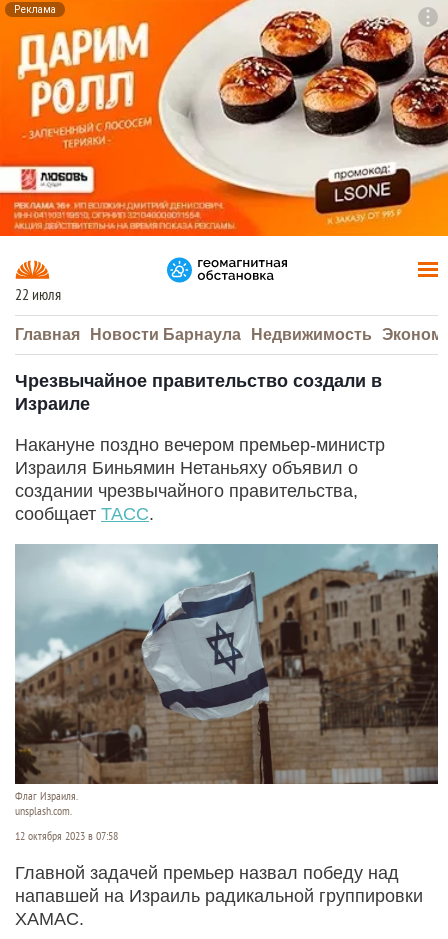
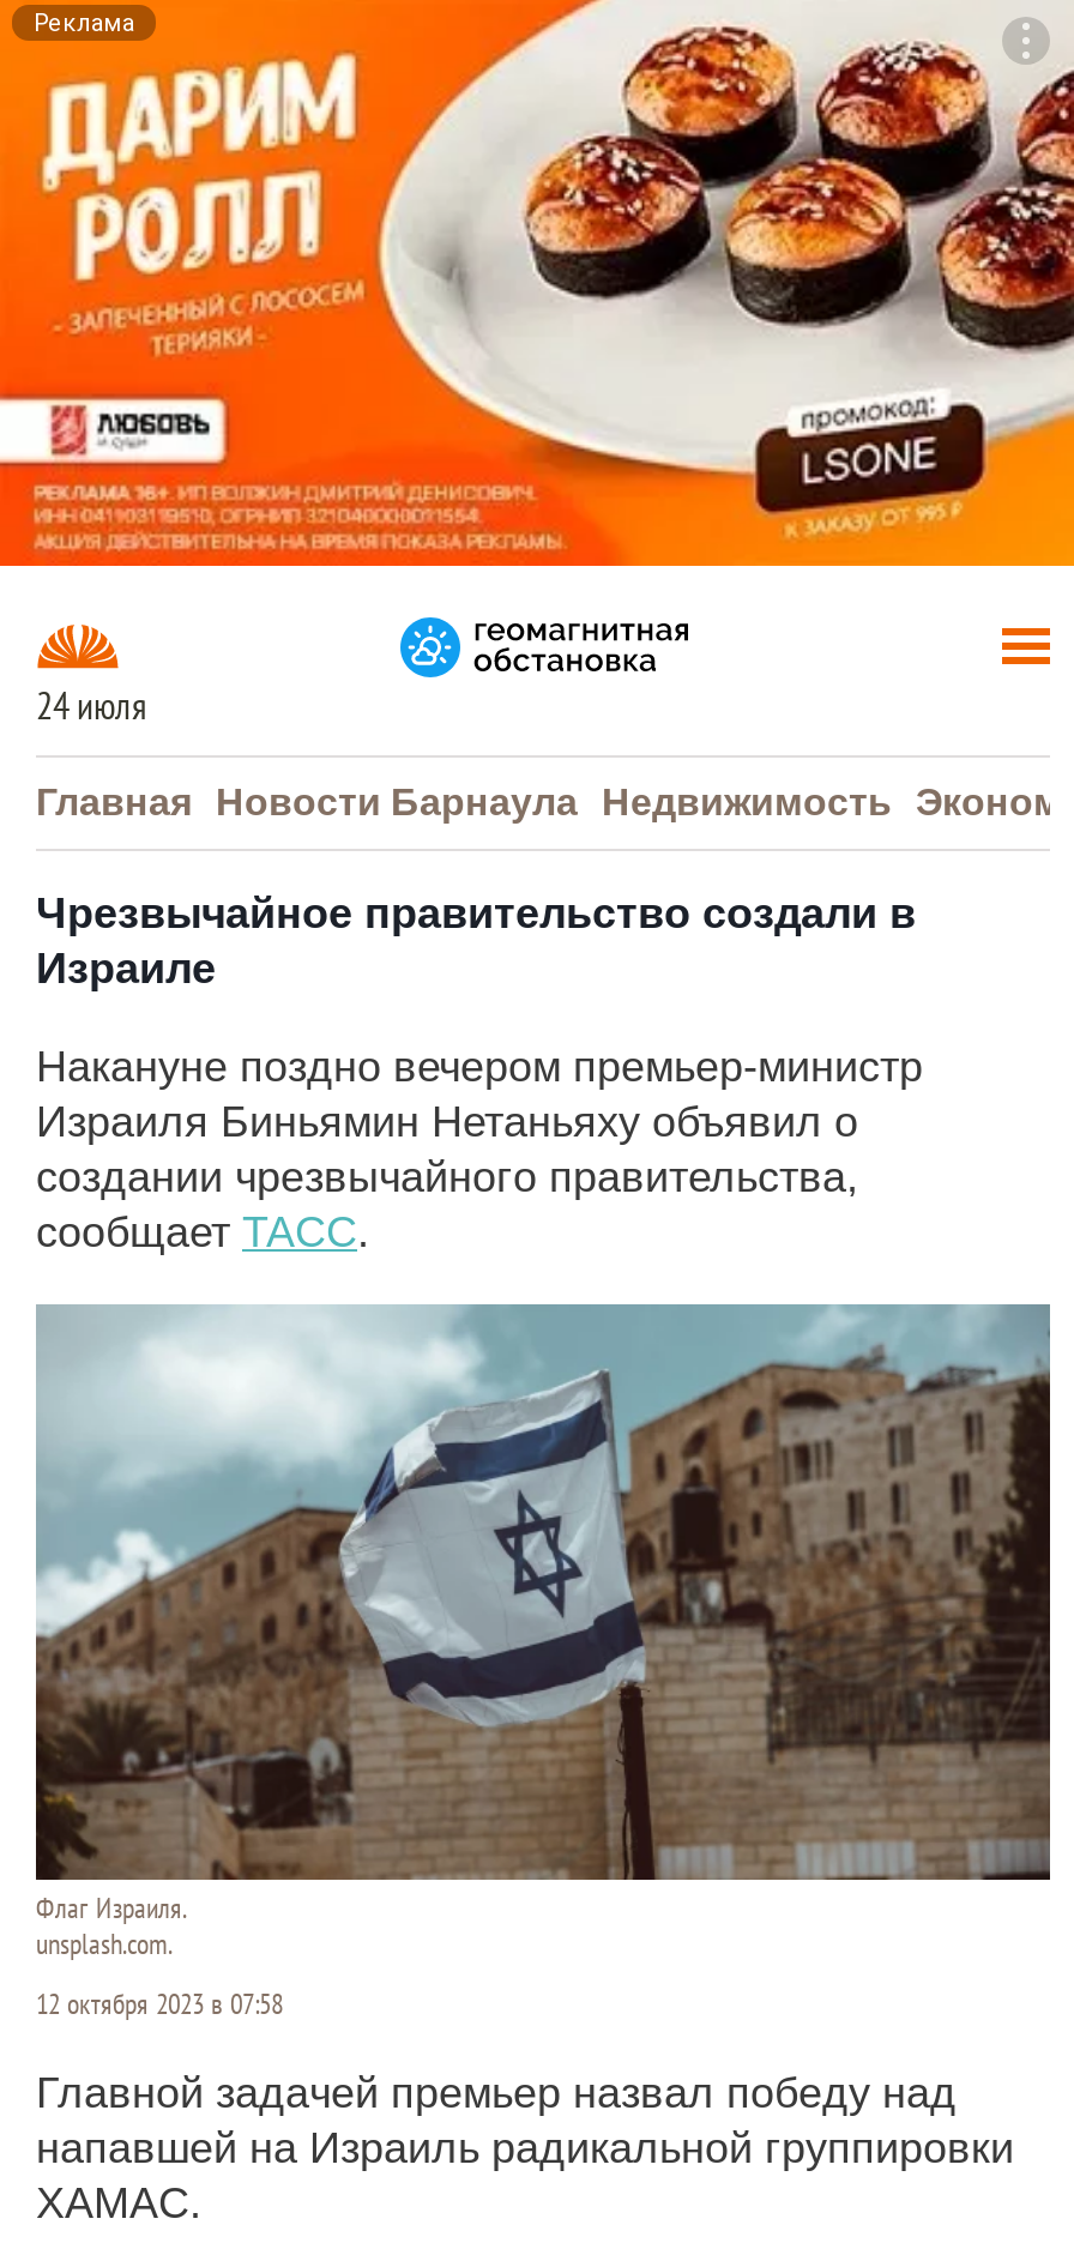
- 22 июля
+ 24 июля
